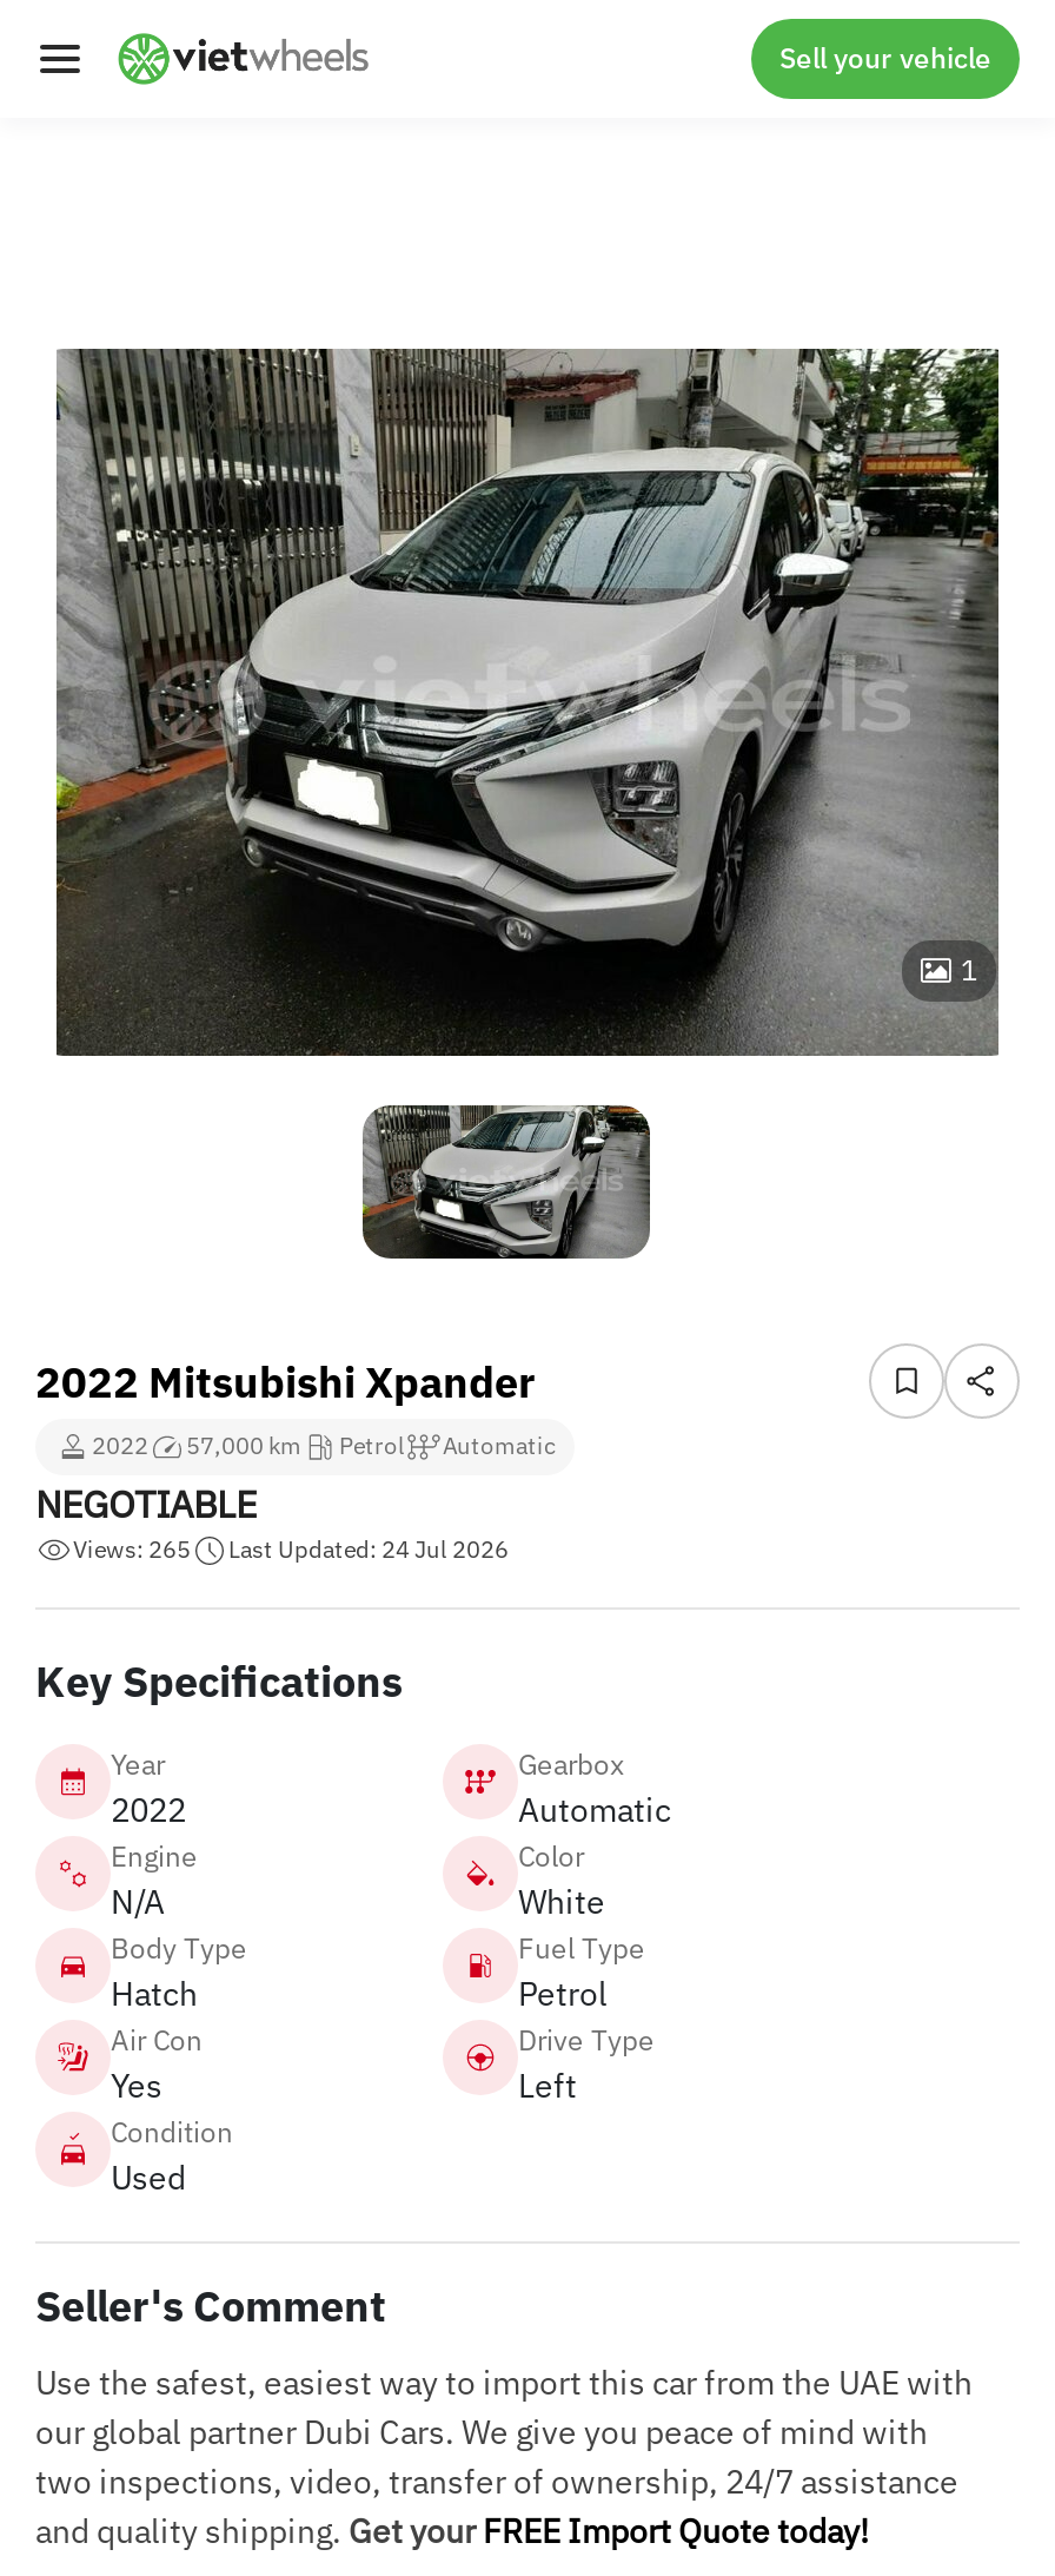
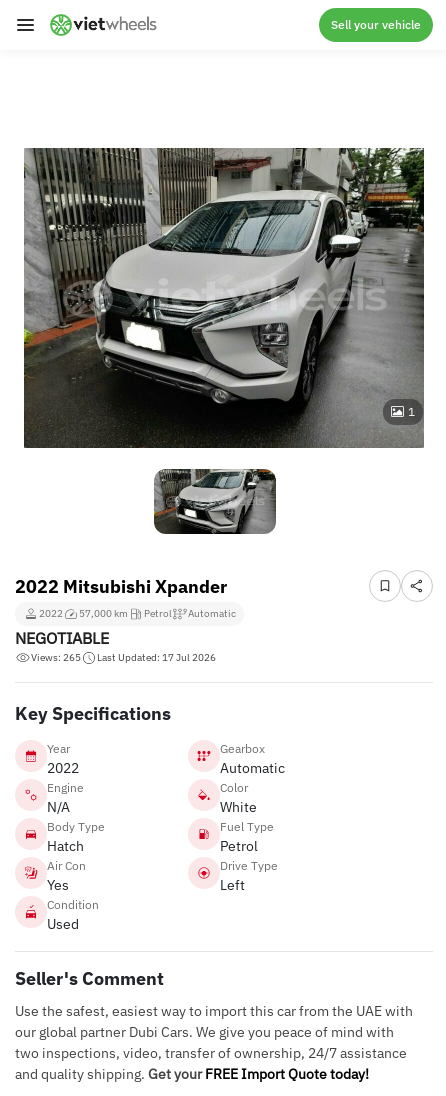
- Last Updated: 24 Jul 2026
+ Last Updated: 17 Jul 2026
